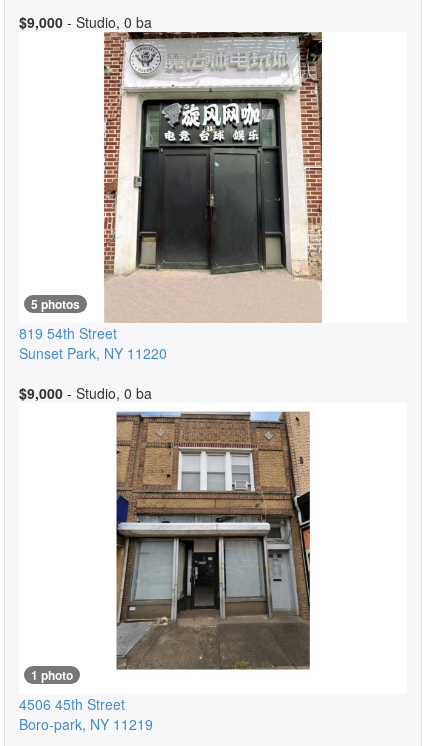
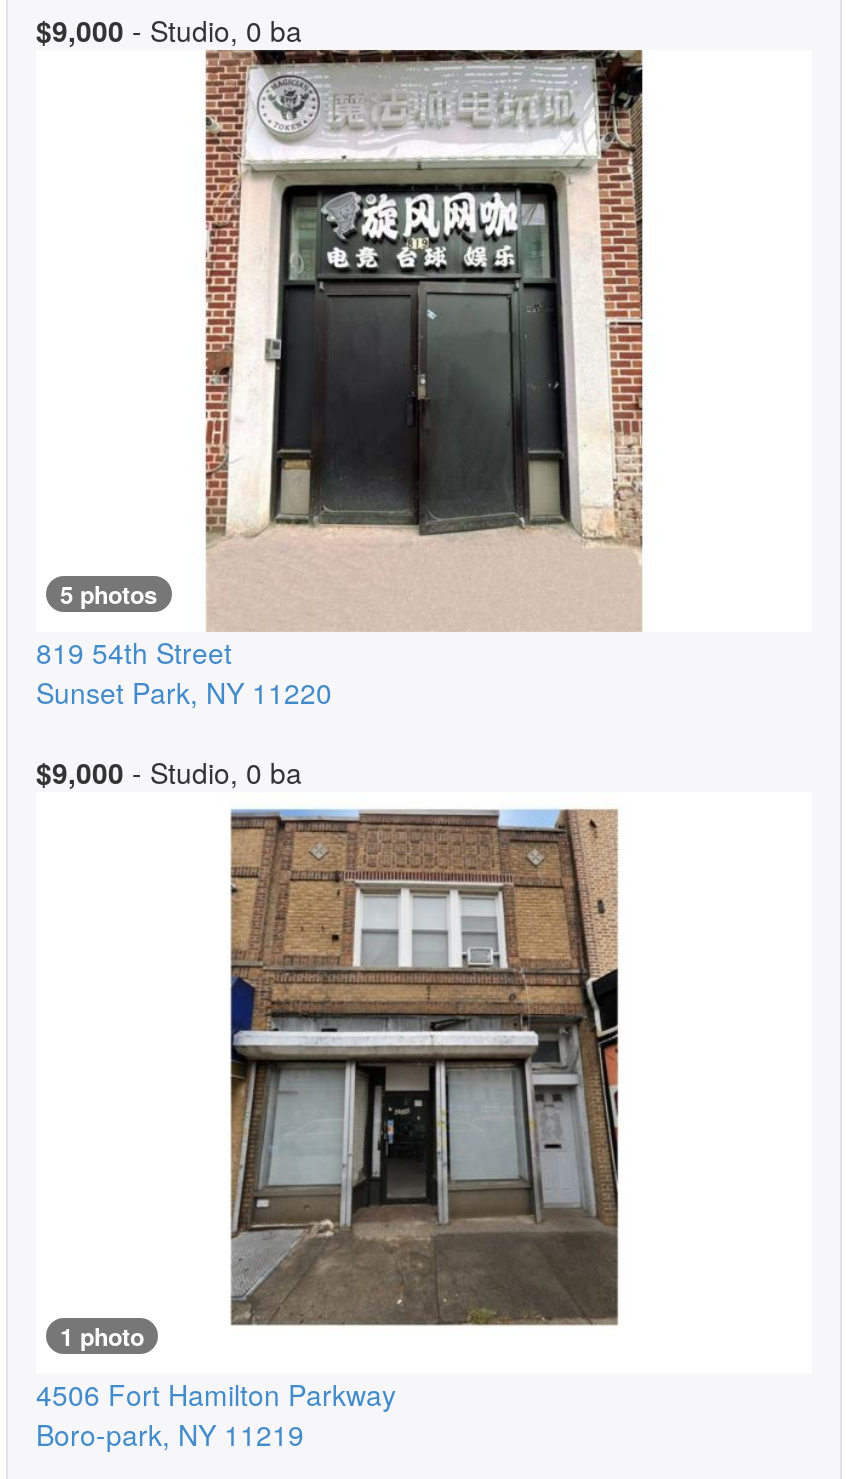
- 4506 45th Street
+ 4506 Fort Hamilton Parkway
